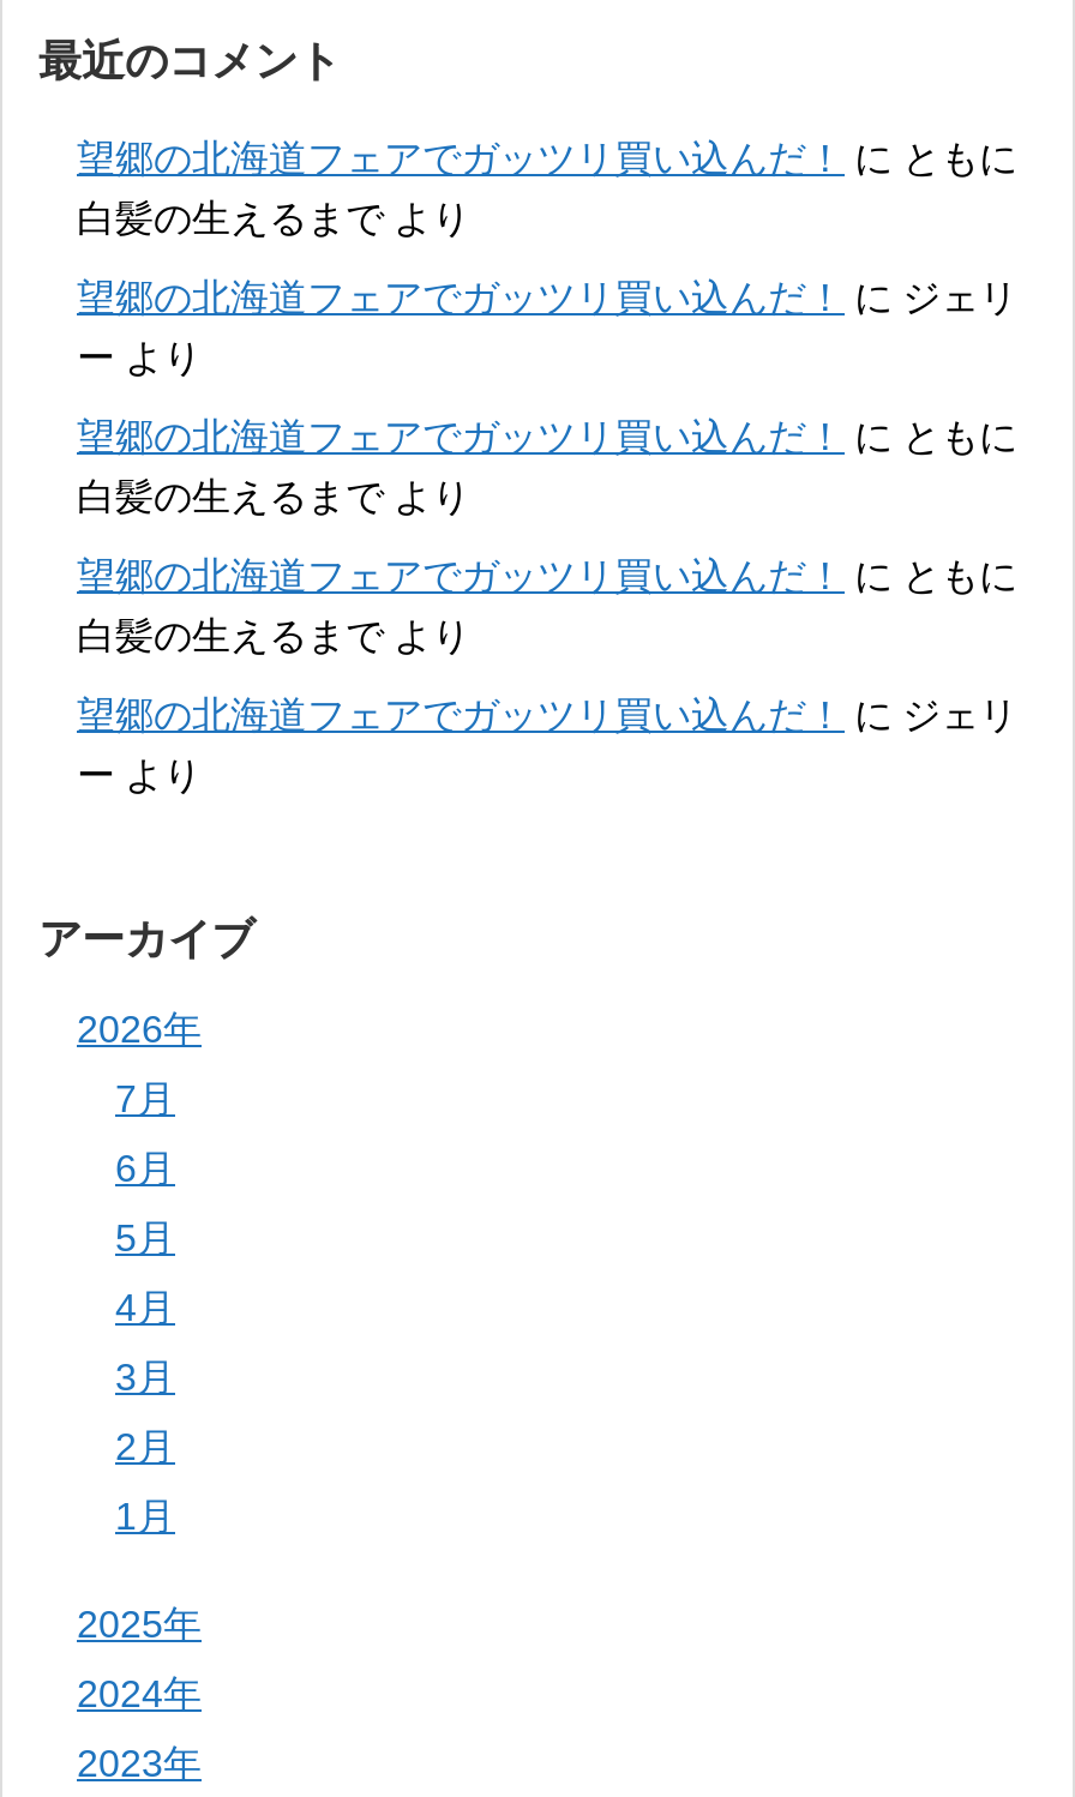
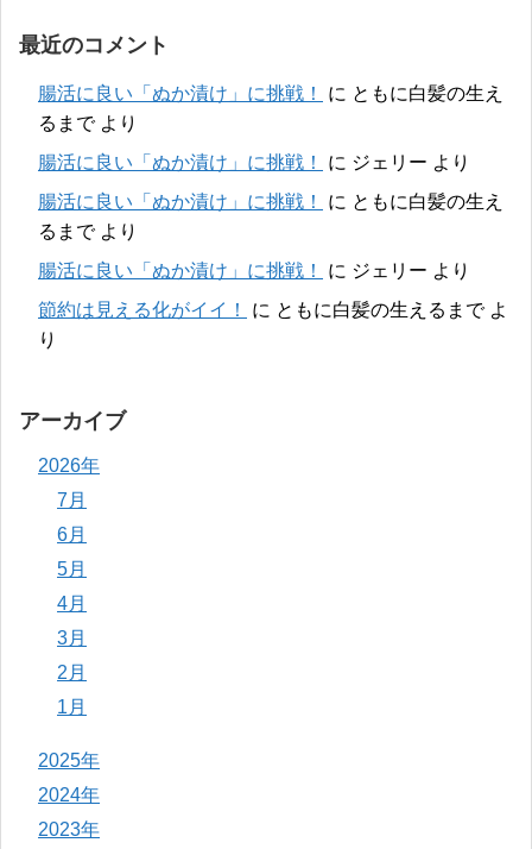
- 望郷の北海道フェアでガッツリ買い込んだ！にともに
- 白髪の生えるまでより
- 望郷の北海道フェアでガッツリ買い込んだ！にジェリ
- ーより
- 望郷の北海道フェアでガッツリ買い込んだ！にともに
- 白髪の生えるまでより
- 望郷の北海道フェアでガッツリ買い込んだ！にともに
- 白髪の生えるまでより
- 望郷の北海道フェアでガッツリ買い込んだ！にジェリ
- ーより
+ 腸活に良い「ぬか漬け」に挑戦！にともに白髪の生え
+ るまでより
+ 腸活に良い「ぬか漬け」に挑戦！にジェリーより
+ 腸活に良い「ぬか漬け」に挑戦！にともに白髪の生え
+ るまでより
+ 腸活に良い「ぬか漬け」に挑戦！にジェリーより
+ 節約は見える化がイイ！にともに白髪の生えるまでよ
+ り
